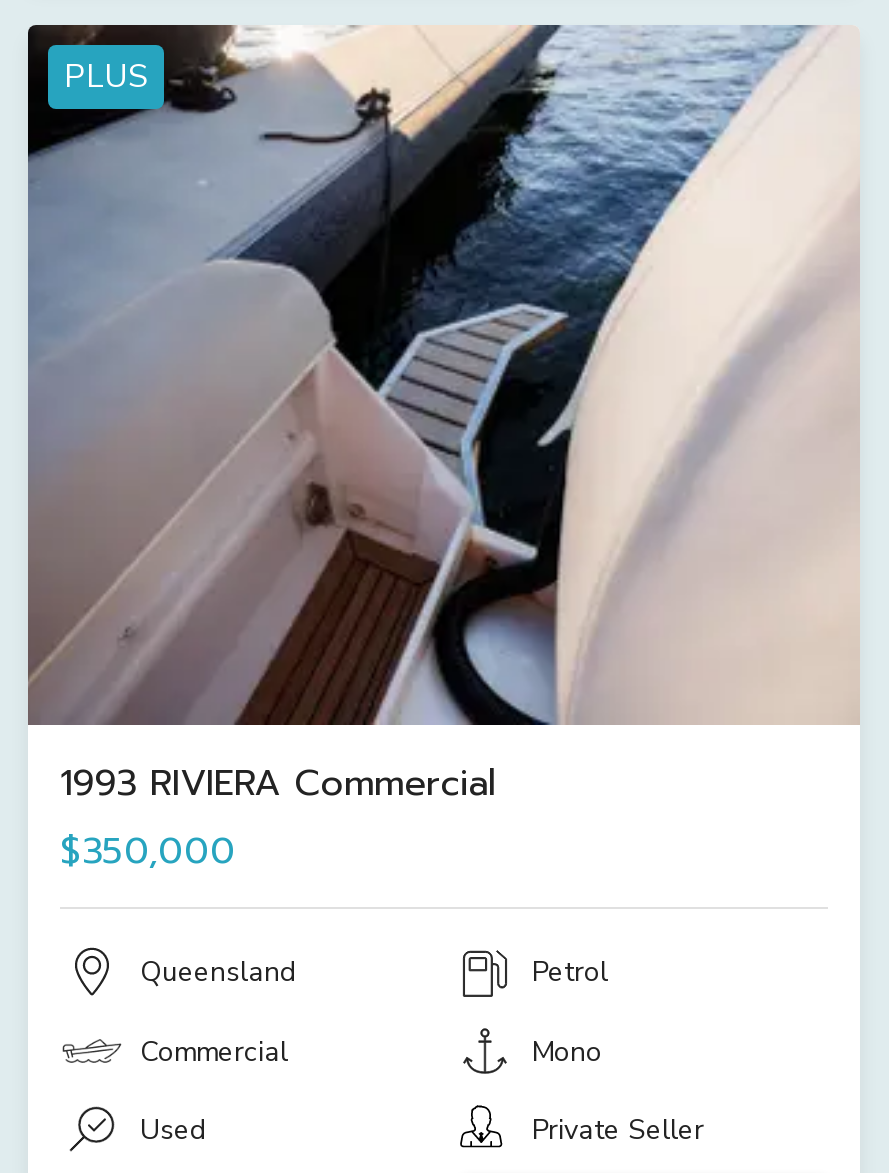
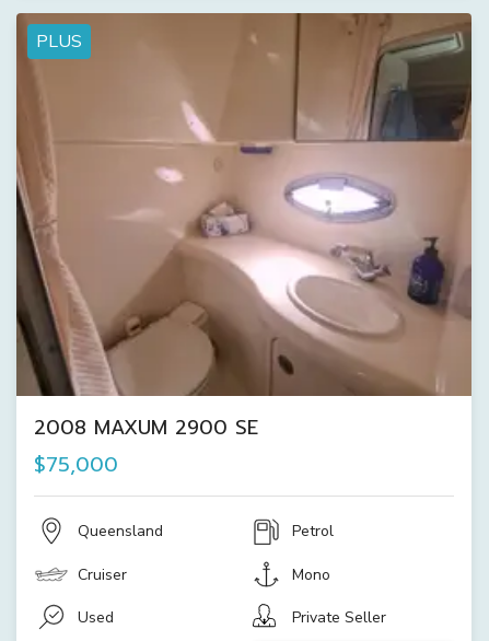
- [image]
- 1993 RIVIERA Commercial
- $350,000
+ [image]
+ 2008 MAXUM 2900 SE
+ $75,000

- Commercial
+ Cruiser
